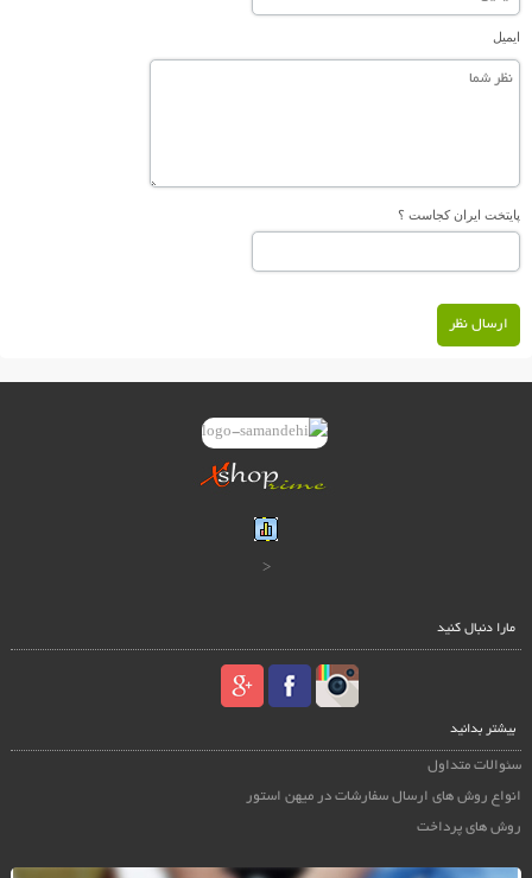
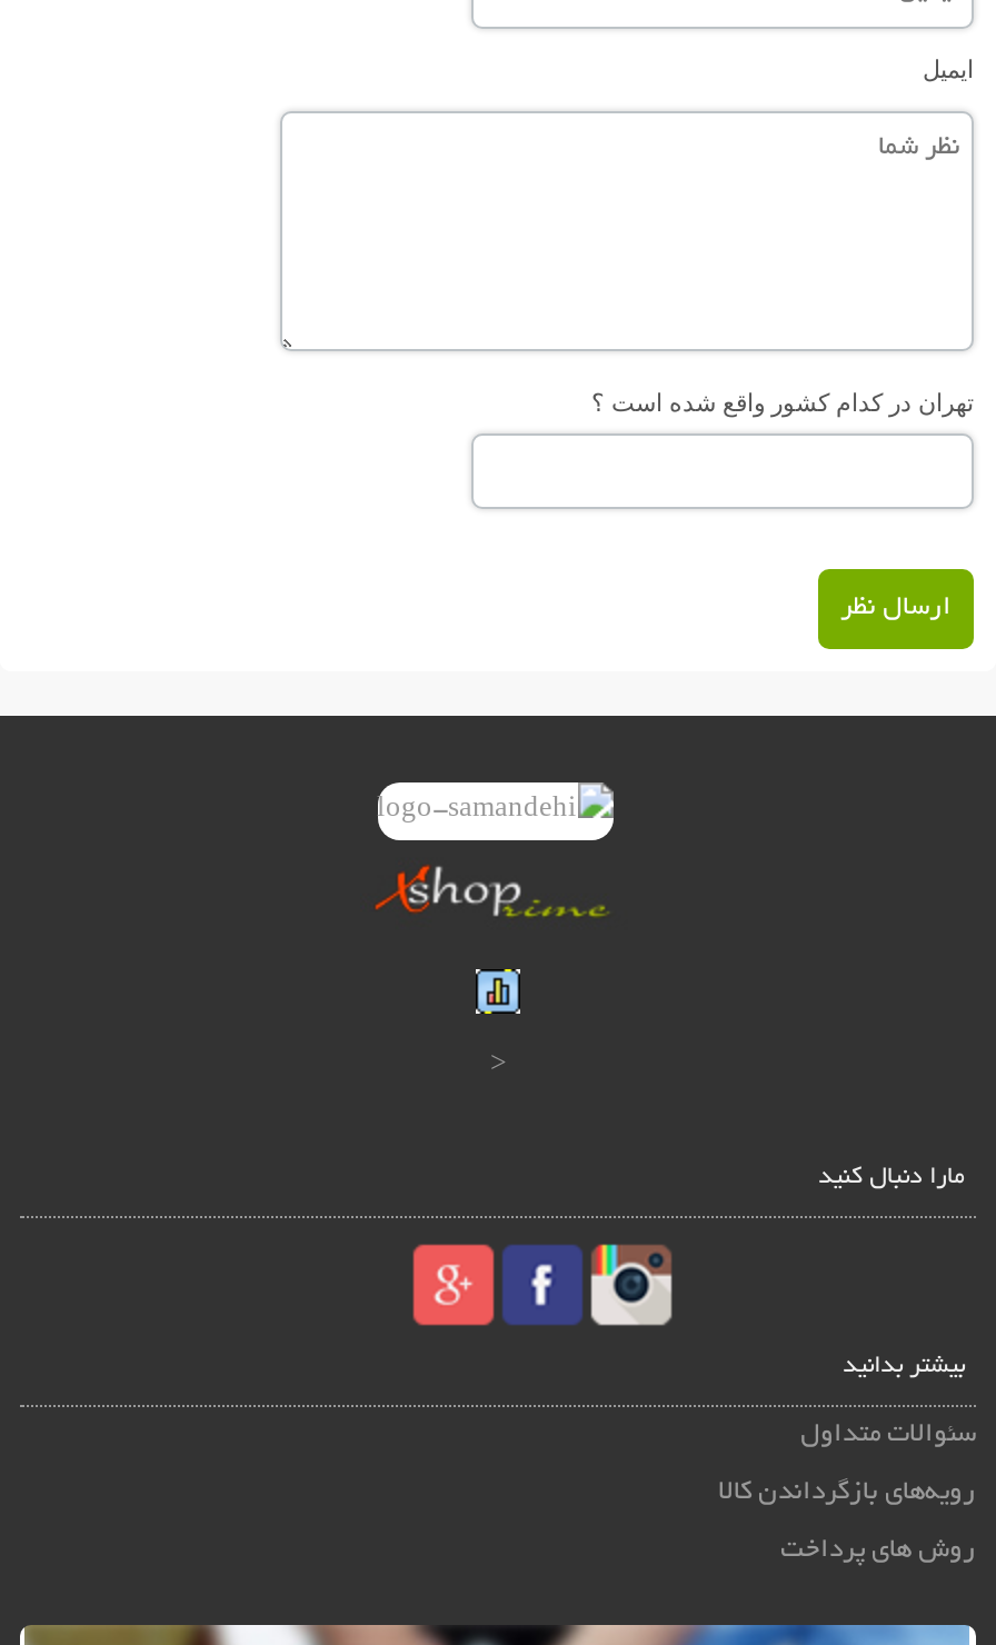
- پایتخت ایران کجاست ؟
+ تهران در کدام کشور واقع شده است ؟

- انواع روش های ارسال سفارشات در میهن استور
+ رویه‌های بازگرداندن کالا
